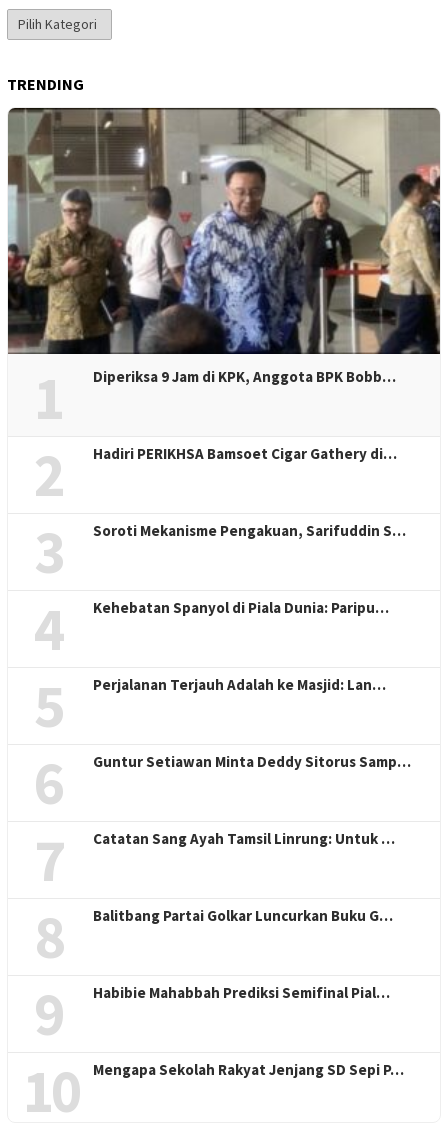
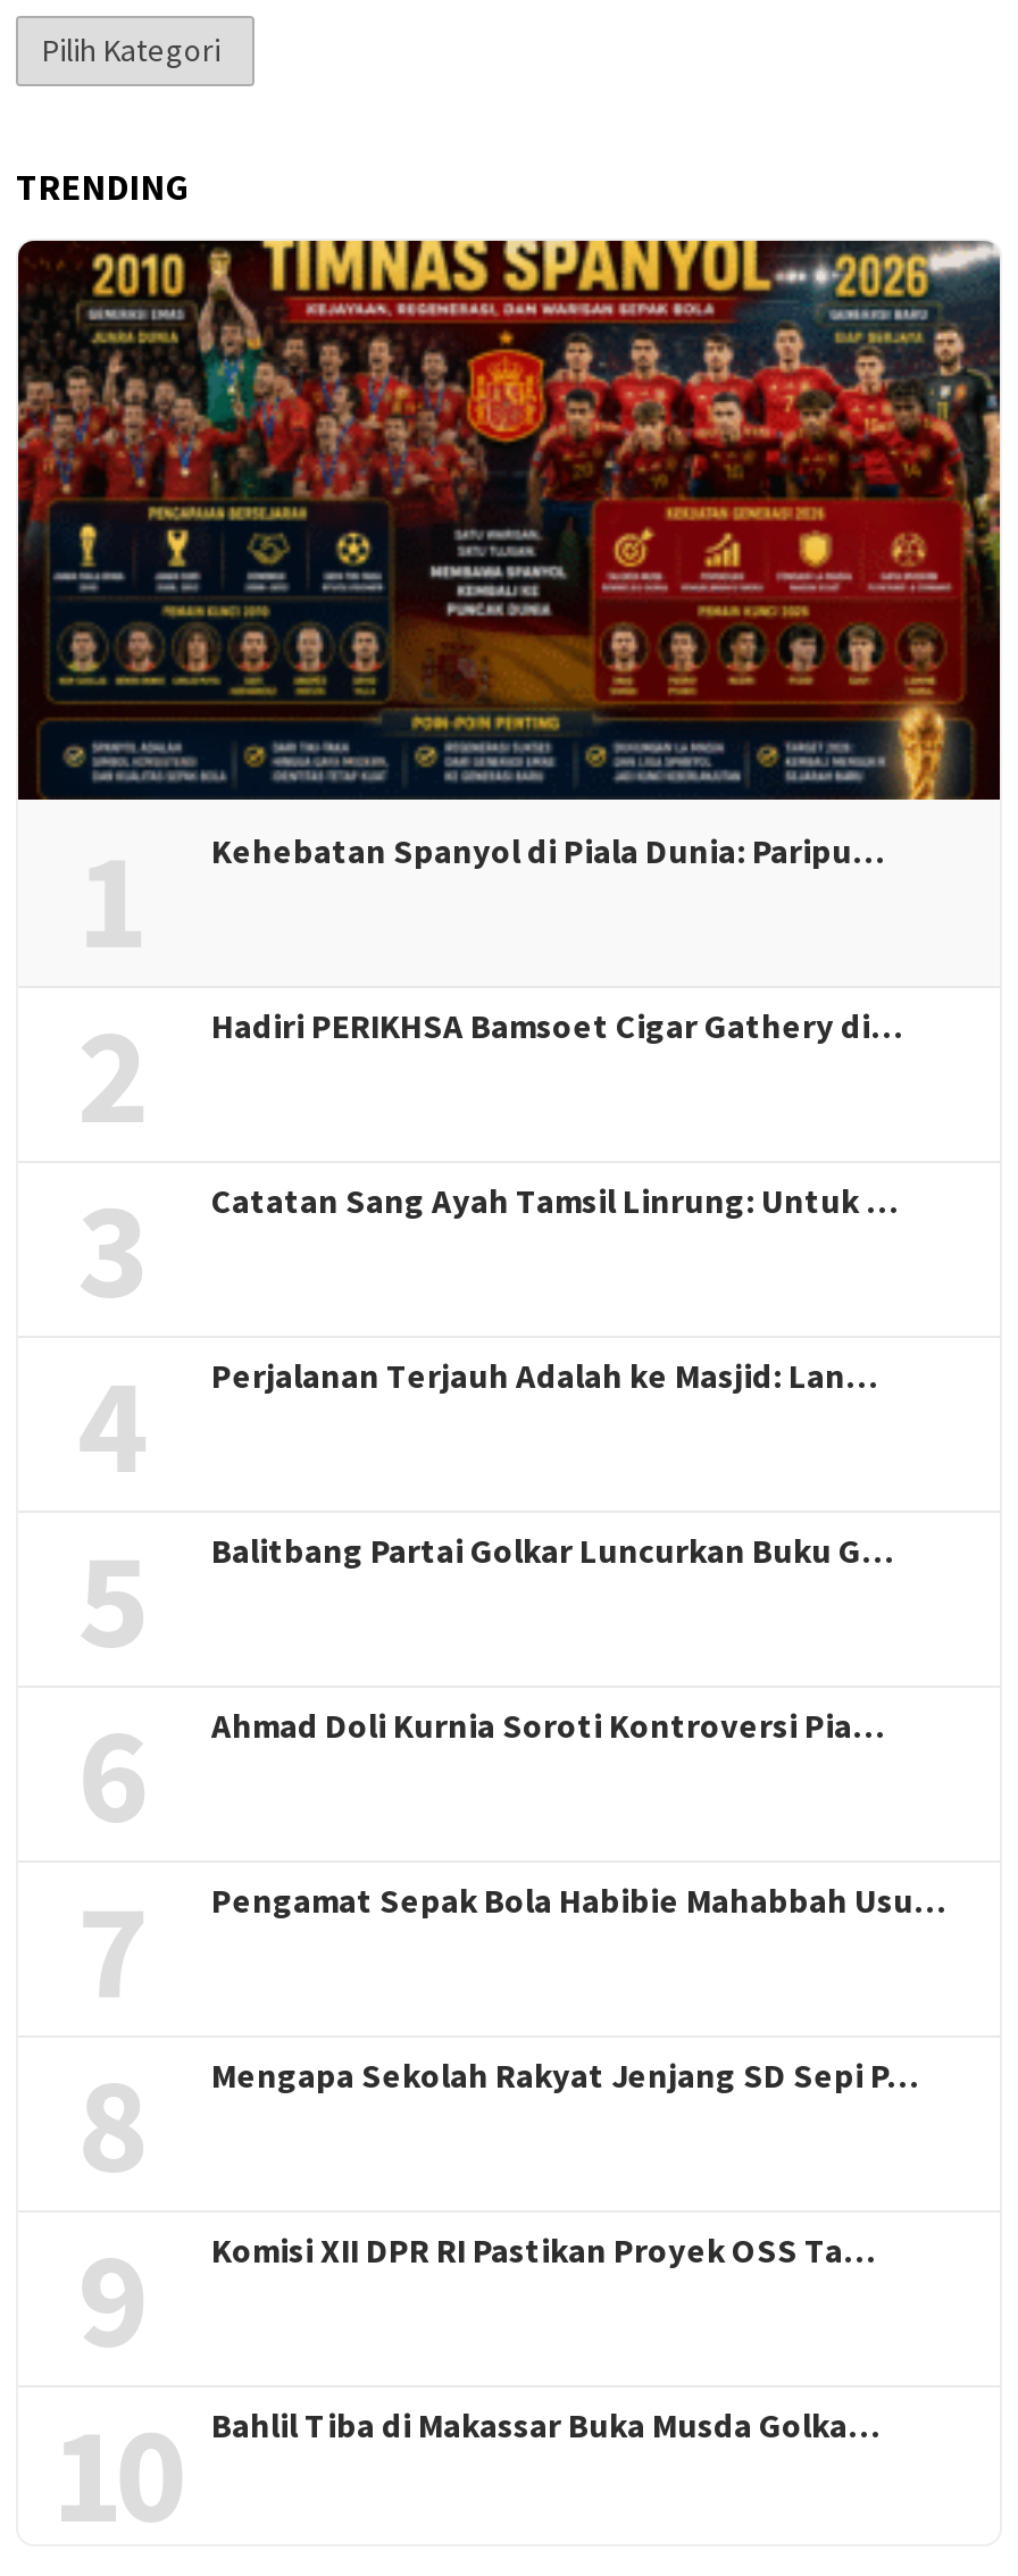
- [image]
+ [image]

- Diperiksa 9 Jam di KPK, Anggota BPK Bobb…

- Soroti Mekanisme Pengakuan, Sarifuddin S…

moved up: Kehebatan Spanyol di Piala Dunia: Paripu…

moved up: Perjalanan Terjauh Adalah ke Masjid: Lan…

- Guntur Setiawan Minta Deddy Sitorus Samp…
+ Ahmad Doli Kurnia Soroti Kontroversi Pia…

moved up: Catatan Sang Ayah Tamsil Linrung: Untuk …

+ Pengamat Sepak Bola Habibie Mahabbah Usu…

moved up: Balitbang Partai Golkar Luncurkan Buku G…

- Habibie Mahabbah Prediksi Semifinal Pial…
+ Komisi XII DPR RI Pastikan Proyek OSS Ta…

moved up: Mengapa Sekolah Rakyat Jenjang SD Sepi P…

+ Bahlil Tiba di Makassar Buka Musda Golka…
